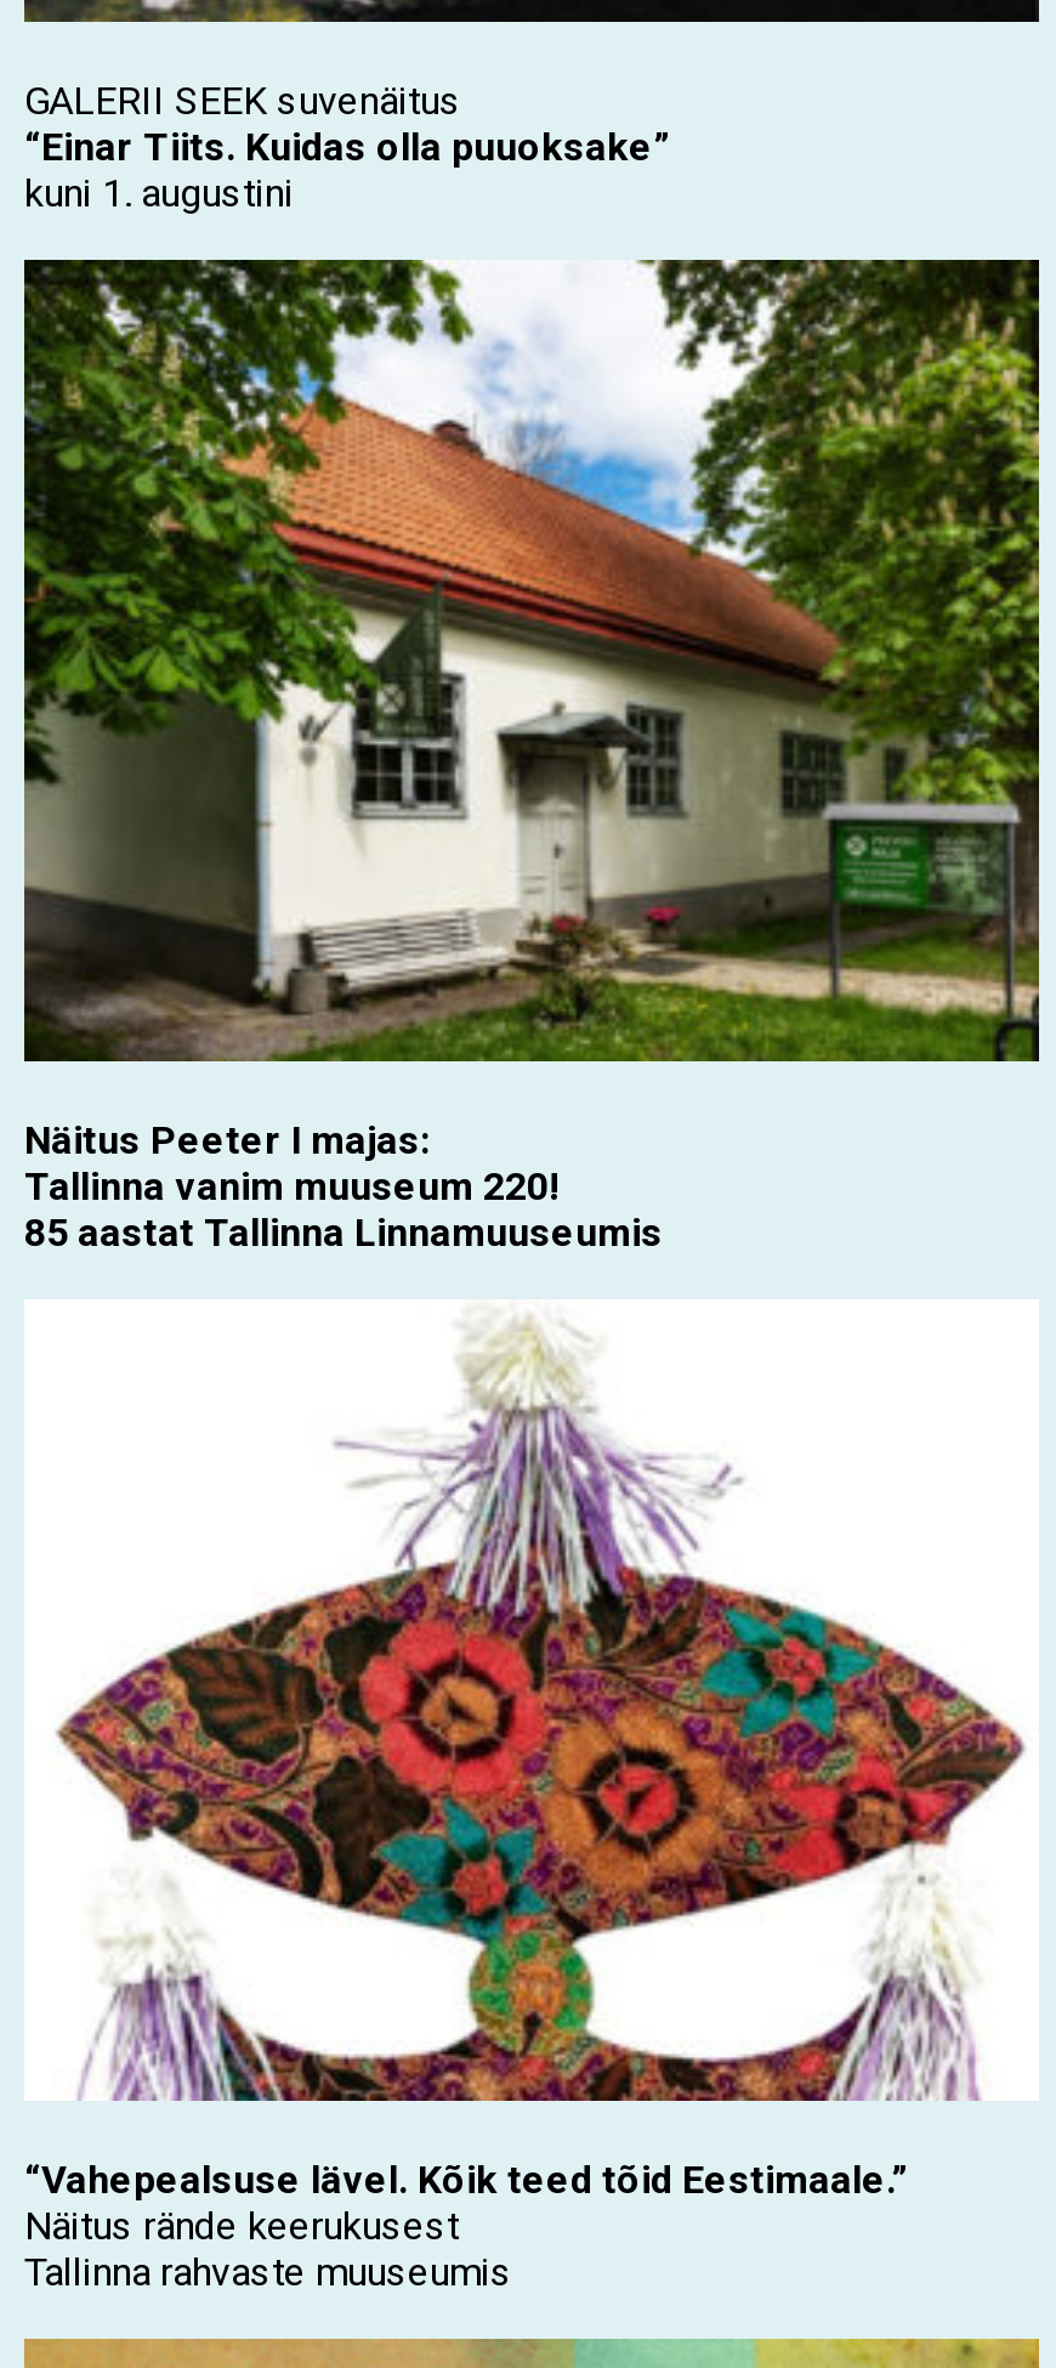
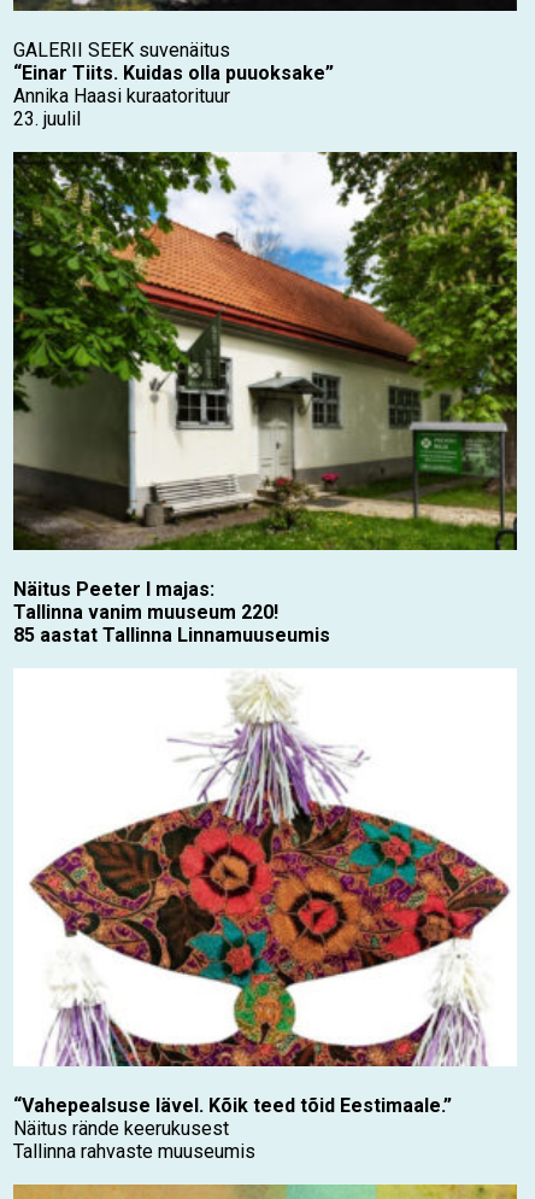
- kuni 1. augustini
+ Annika Haasi kuraatorituur
+ 23. juulil
